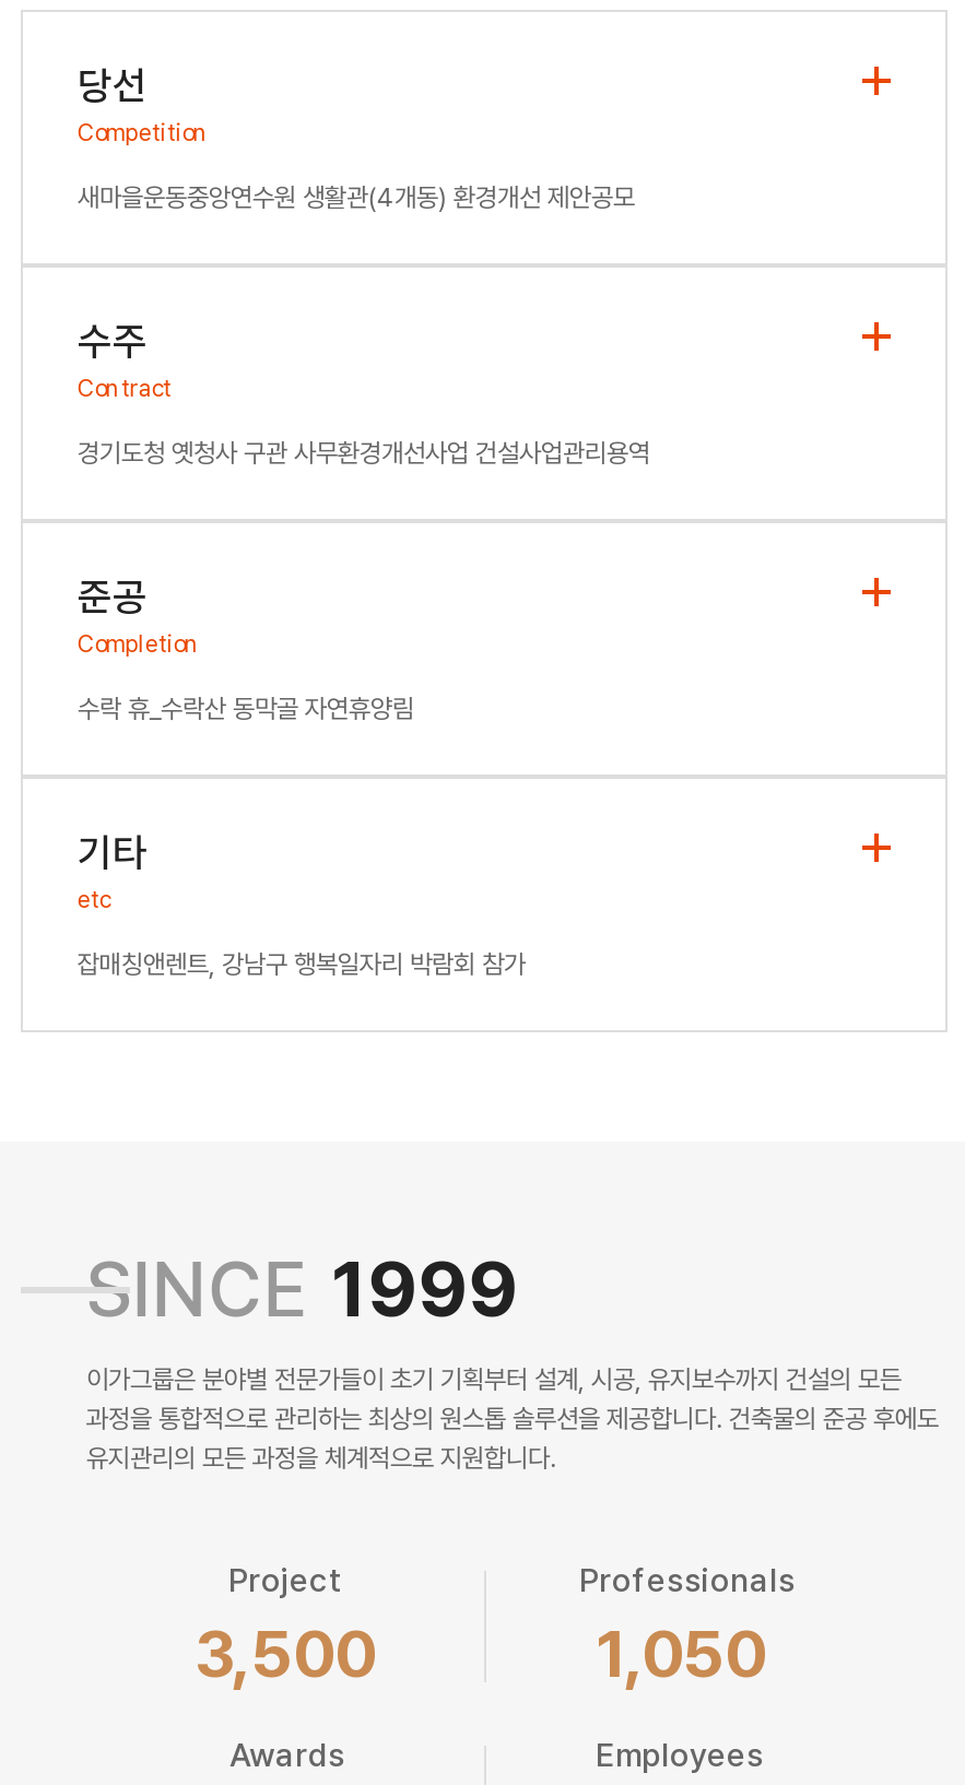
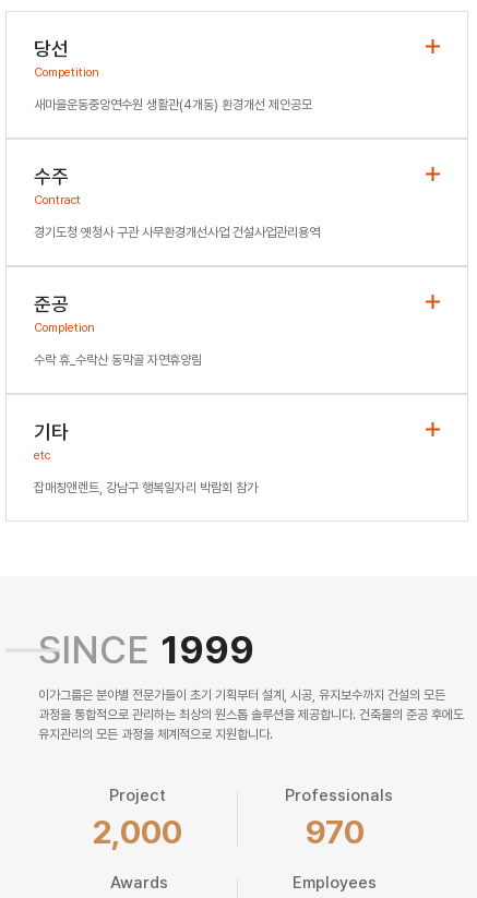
- 3,500
+ 2,000

- 1,050
+ 970
